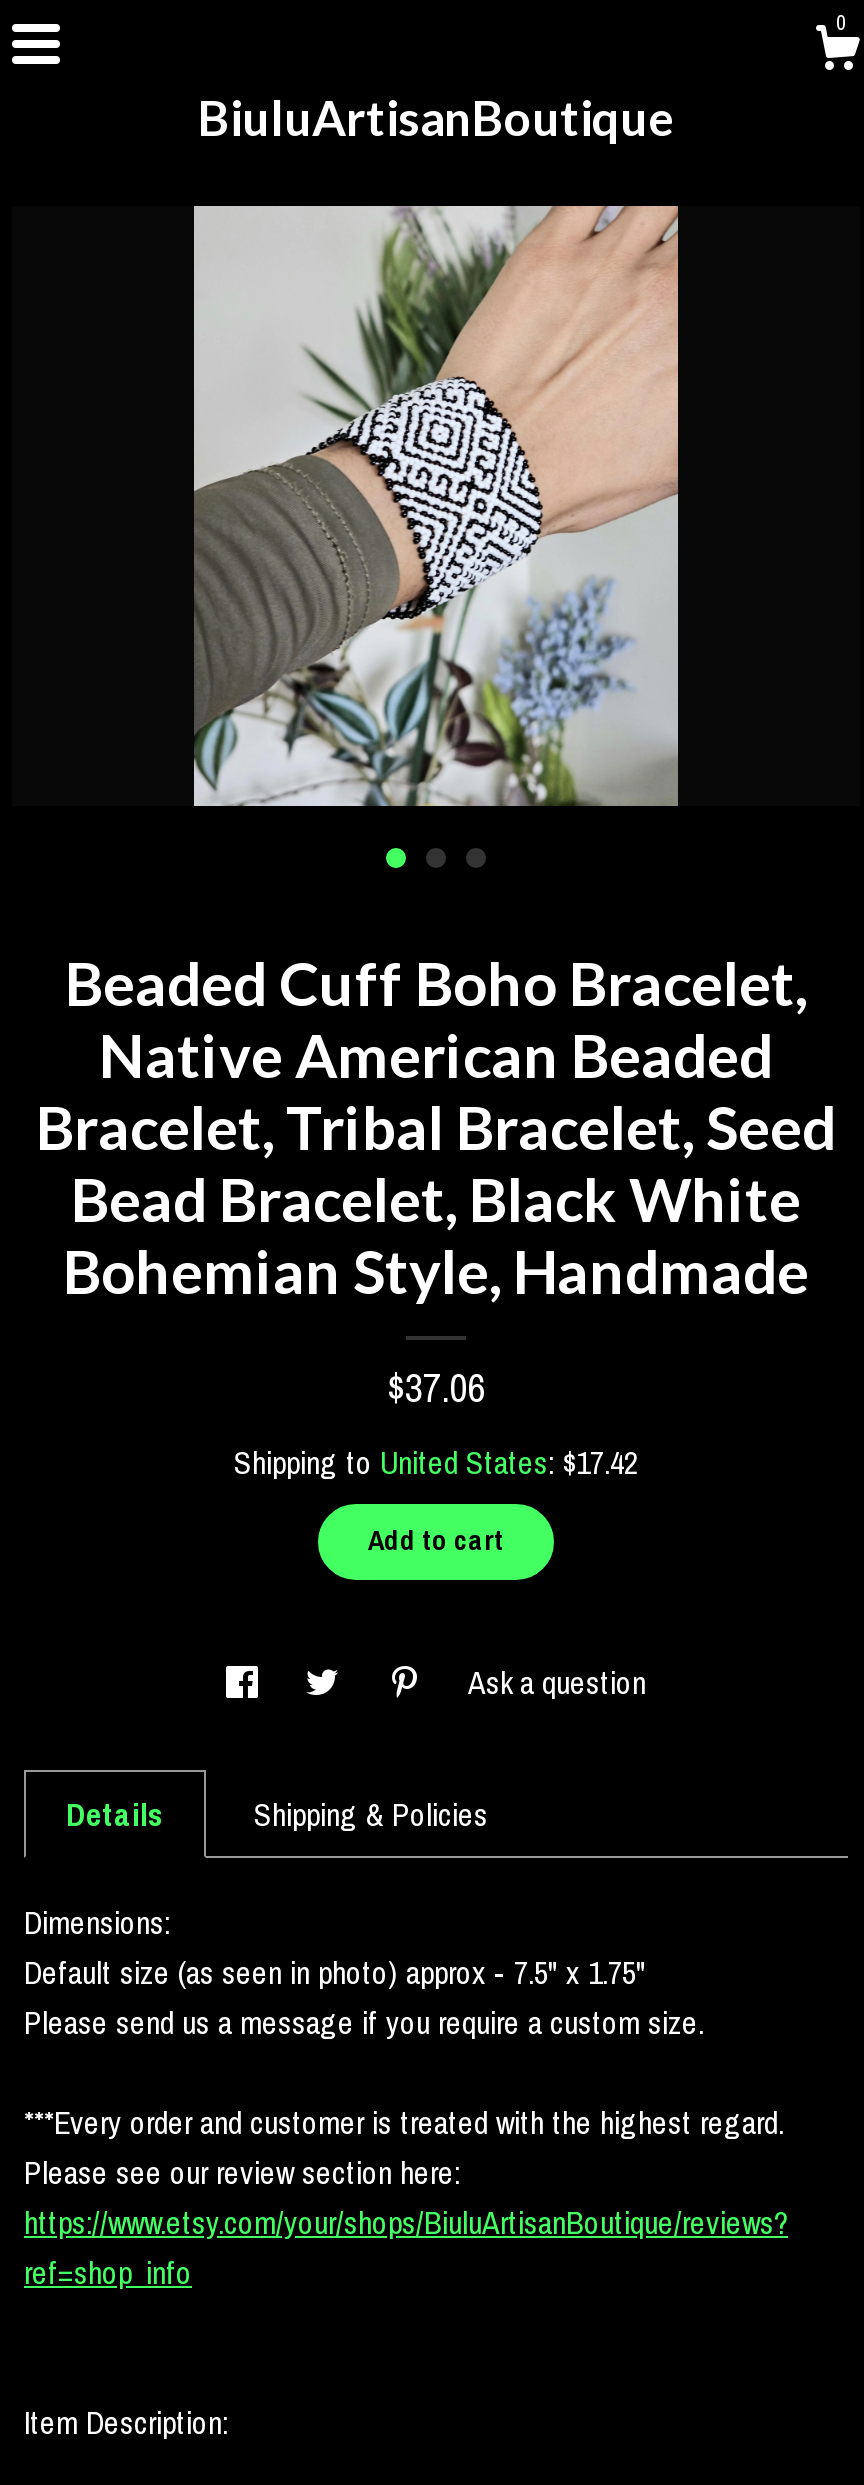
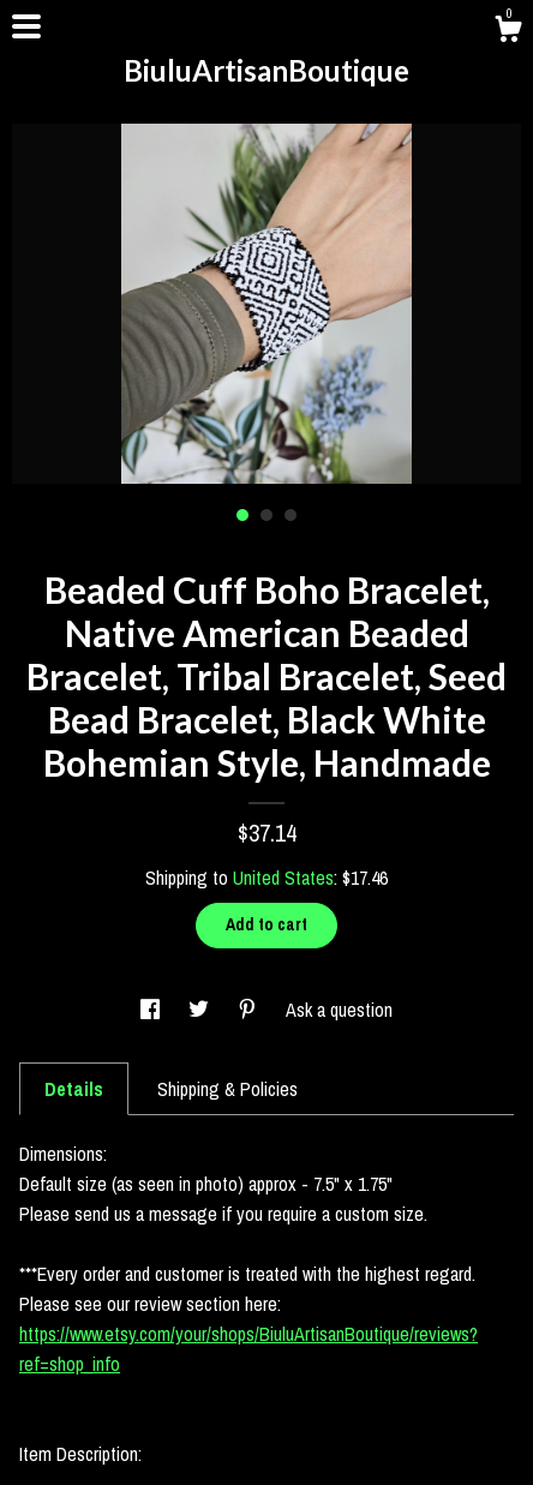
- $37.06
+ $37.14

- Shipping to United States: $17.42
+ Shipping to United States: $17.46
